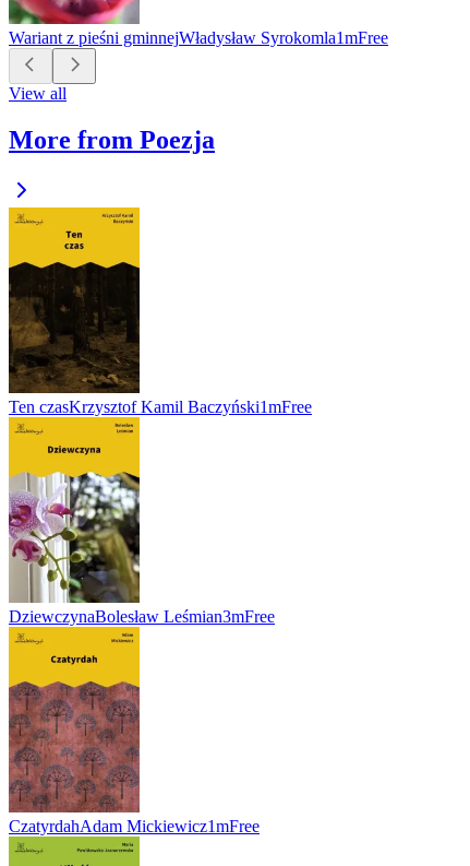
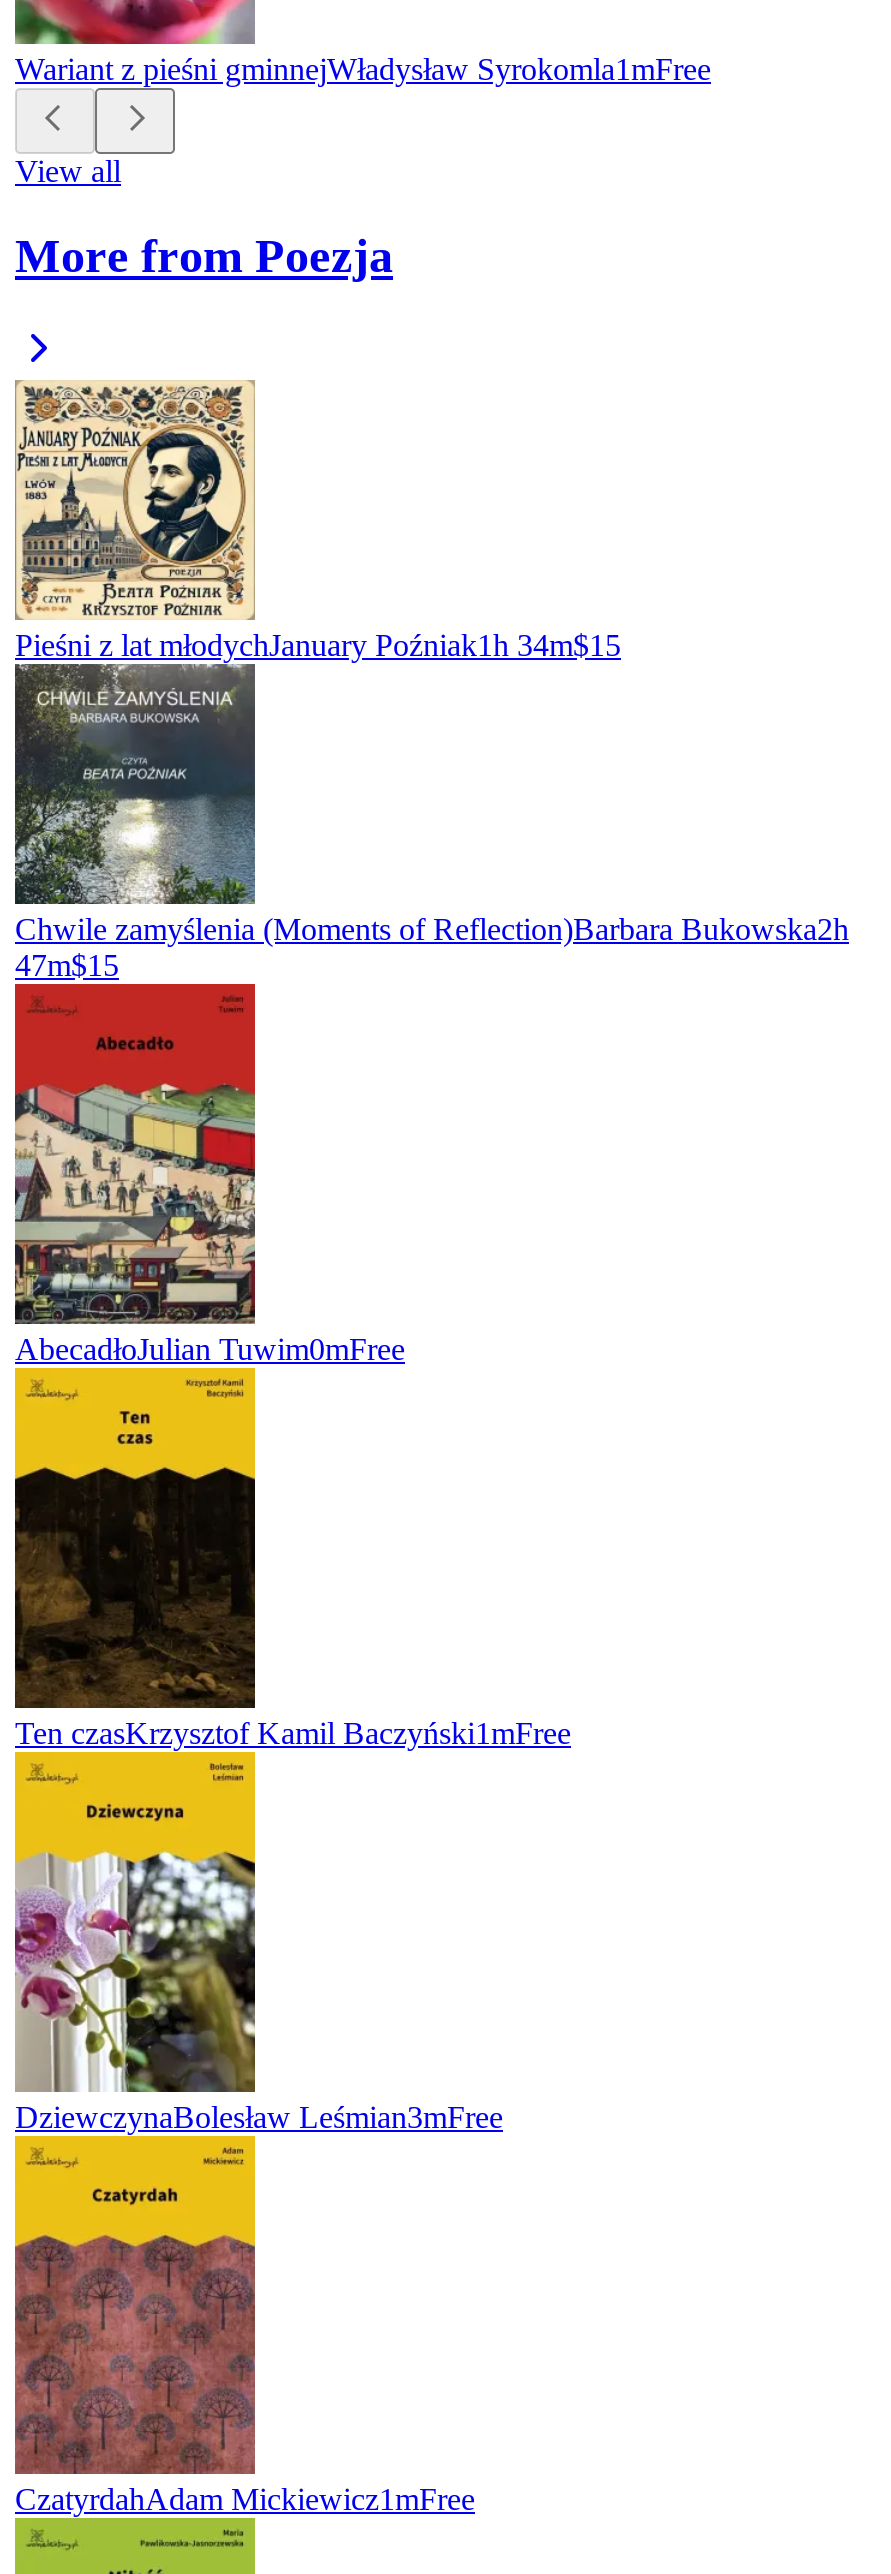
+ [image]
+ AbecadłoJulian Tuwim0mFree

+ [image]
+ Pieśni z lat młodychJanuary Poźniak1h 34m$15

+ [image]
+ Chwile zamyślenia (Moments of Reflection)Barbara Bukowska2h
+ 47m$15
